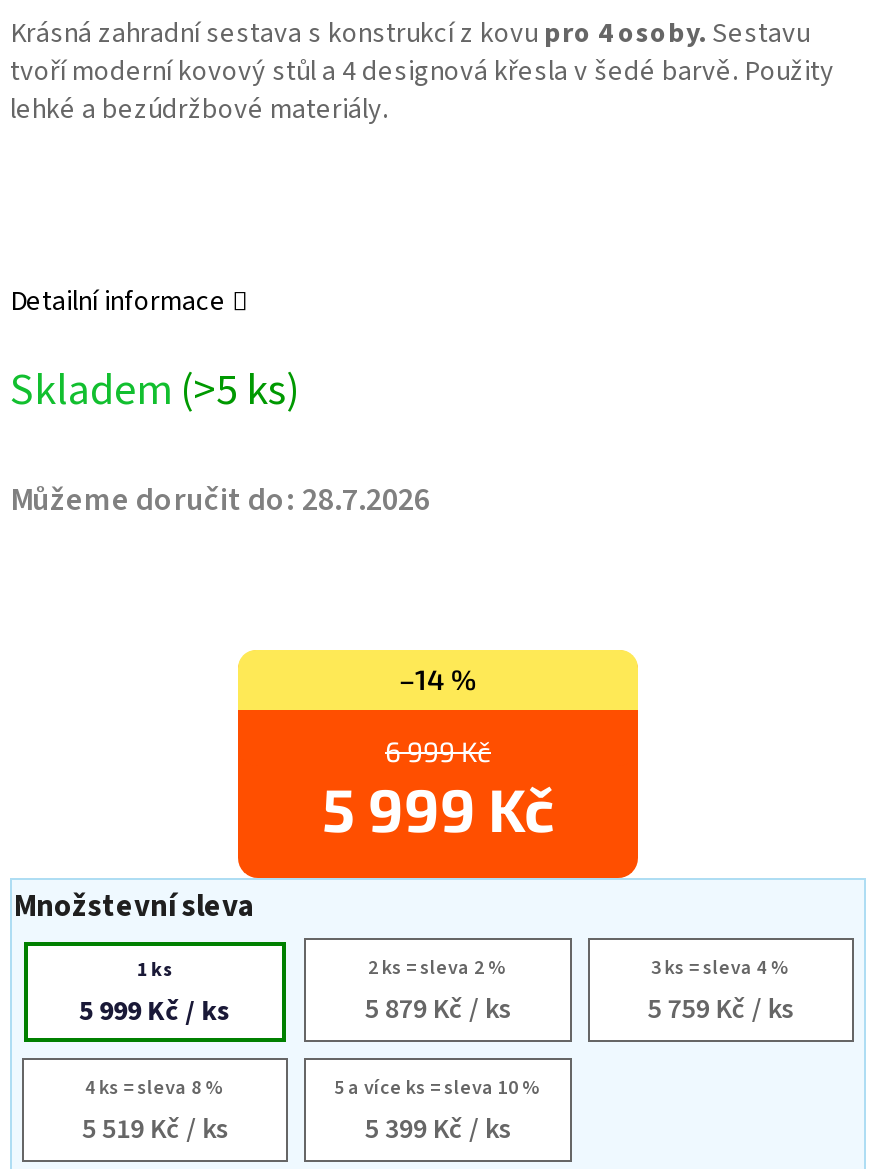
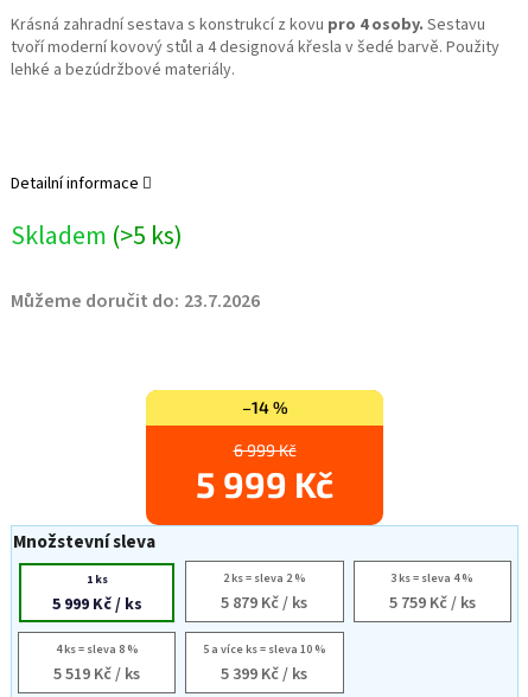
- Můžeme doručit do: 28.7.2026
+ Můžeme doručit do: 23.7.2026
